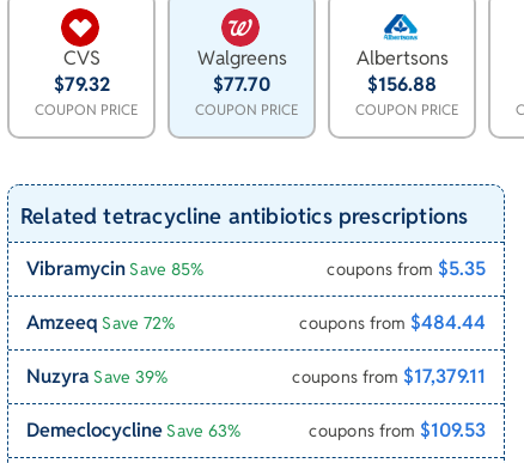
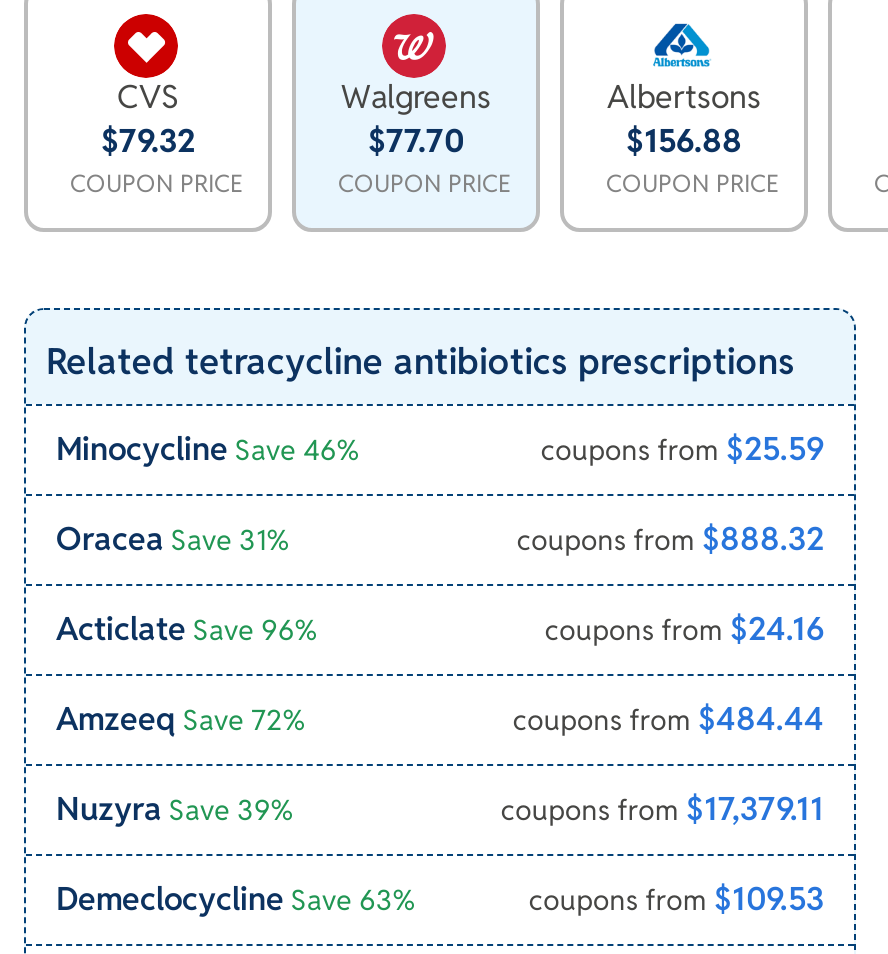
- Vibramycin Save 85%
- coupons from $5.35
+ Minocycline Save 46%
+ coupons from $25.59
+ Oracea Save 31%
+ coupons from $888.32
+ Acticlate Save 96%
+ coupons from $24.16
